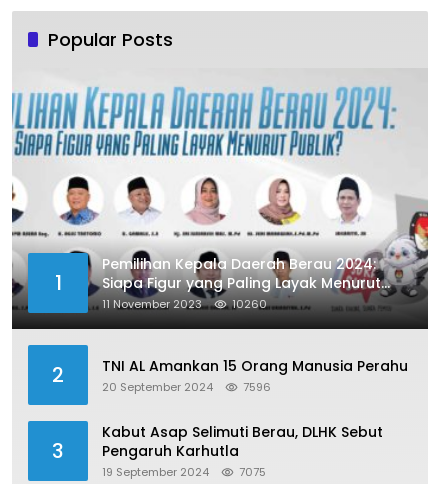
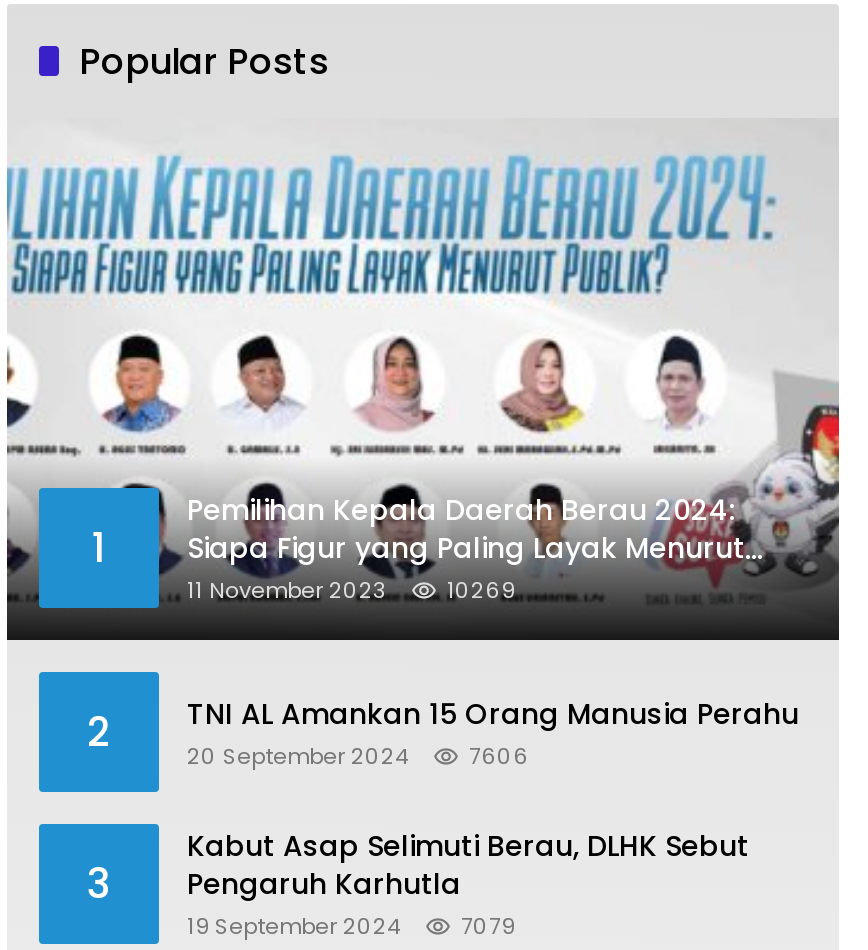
- 10260
+ 10269

- 20 September 2024 7596
+ 20 September 2024 7606

- 19 September 2024 7075
+ 19 September 2024 7079
